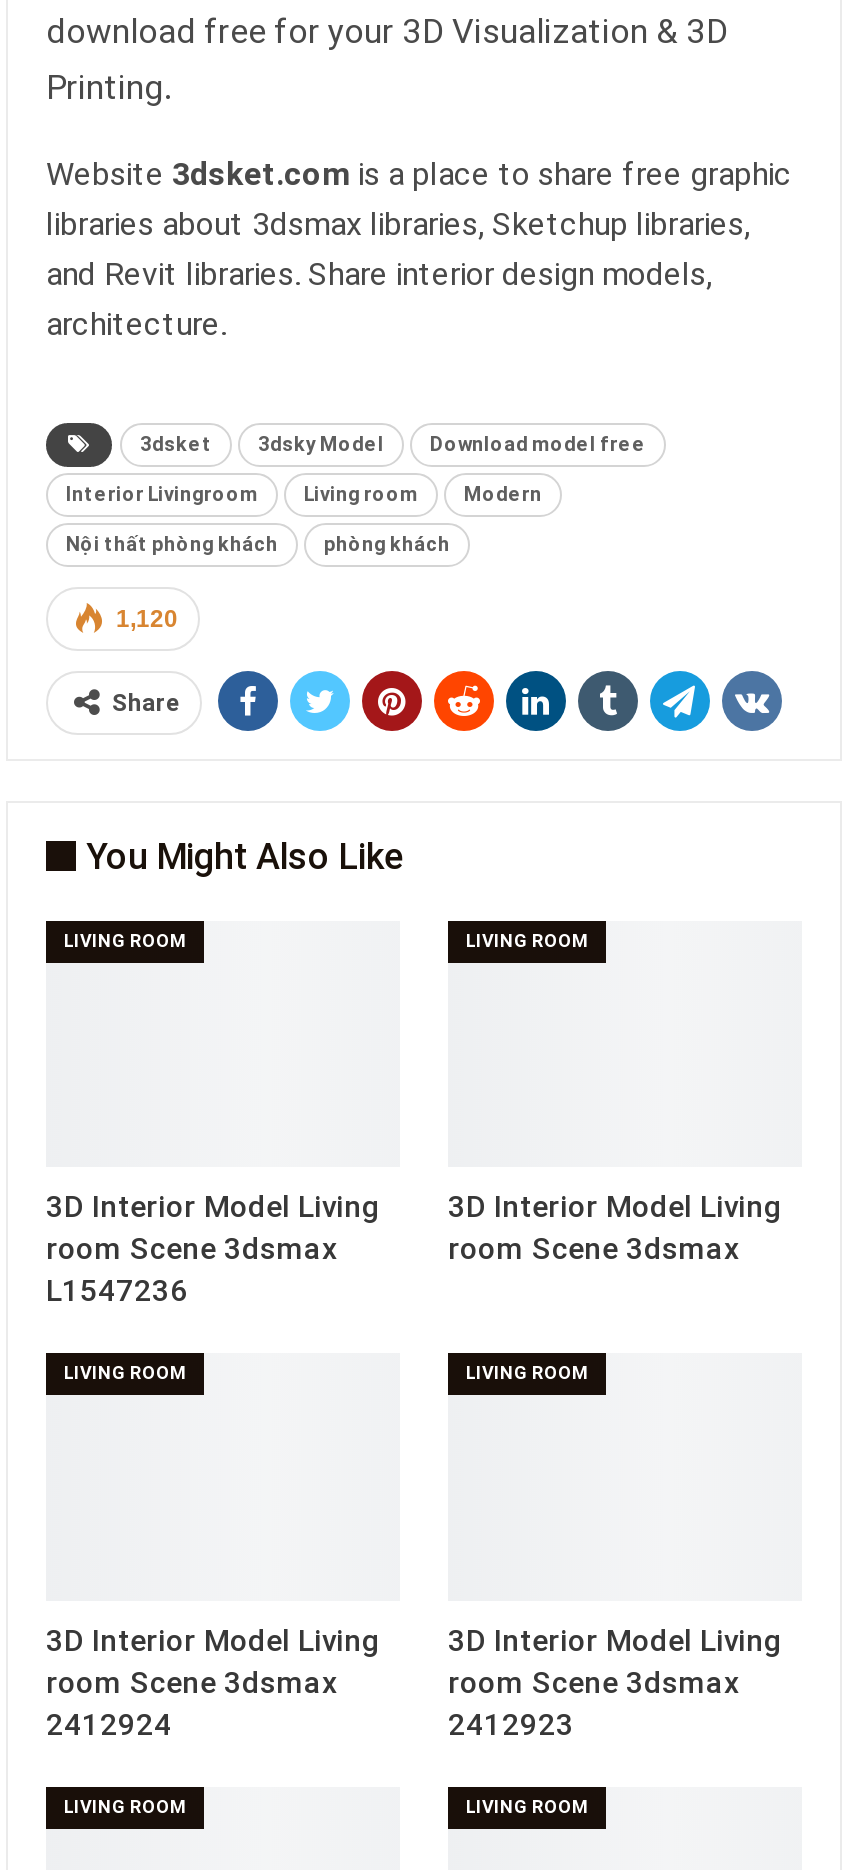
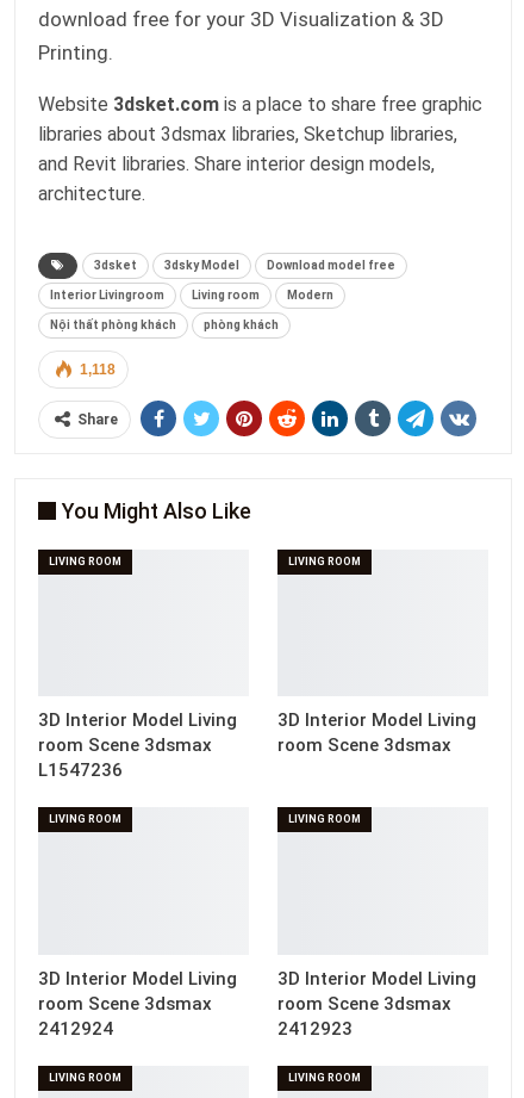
- 1,120
+ 1,118
